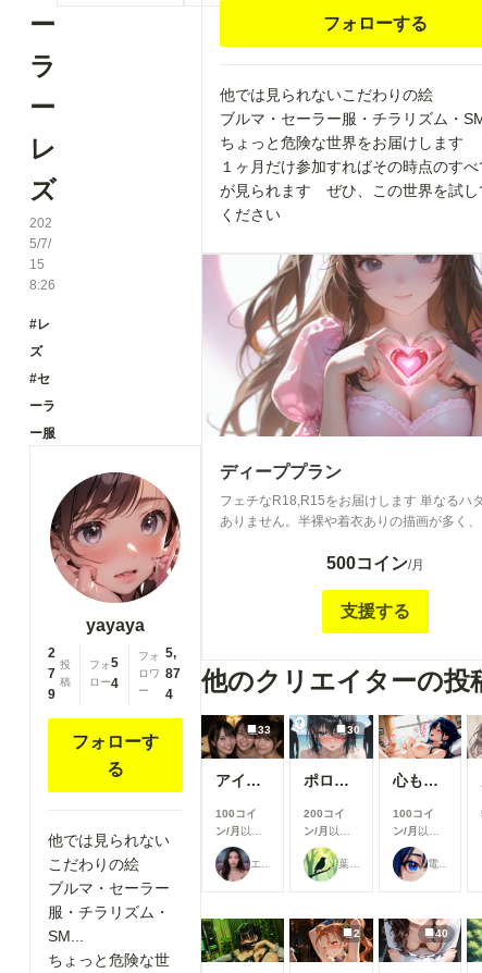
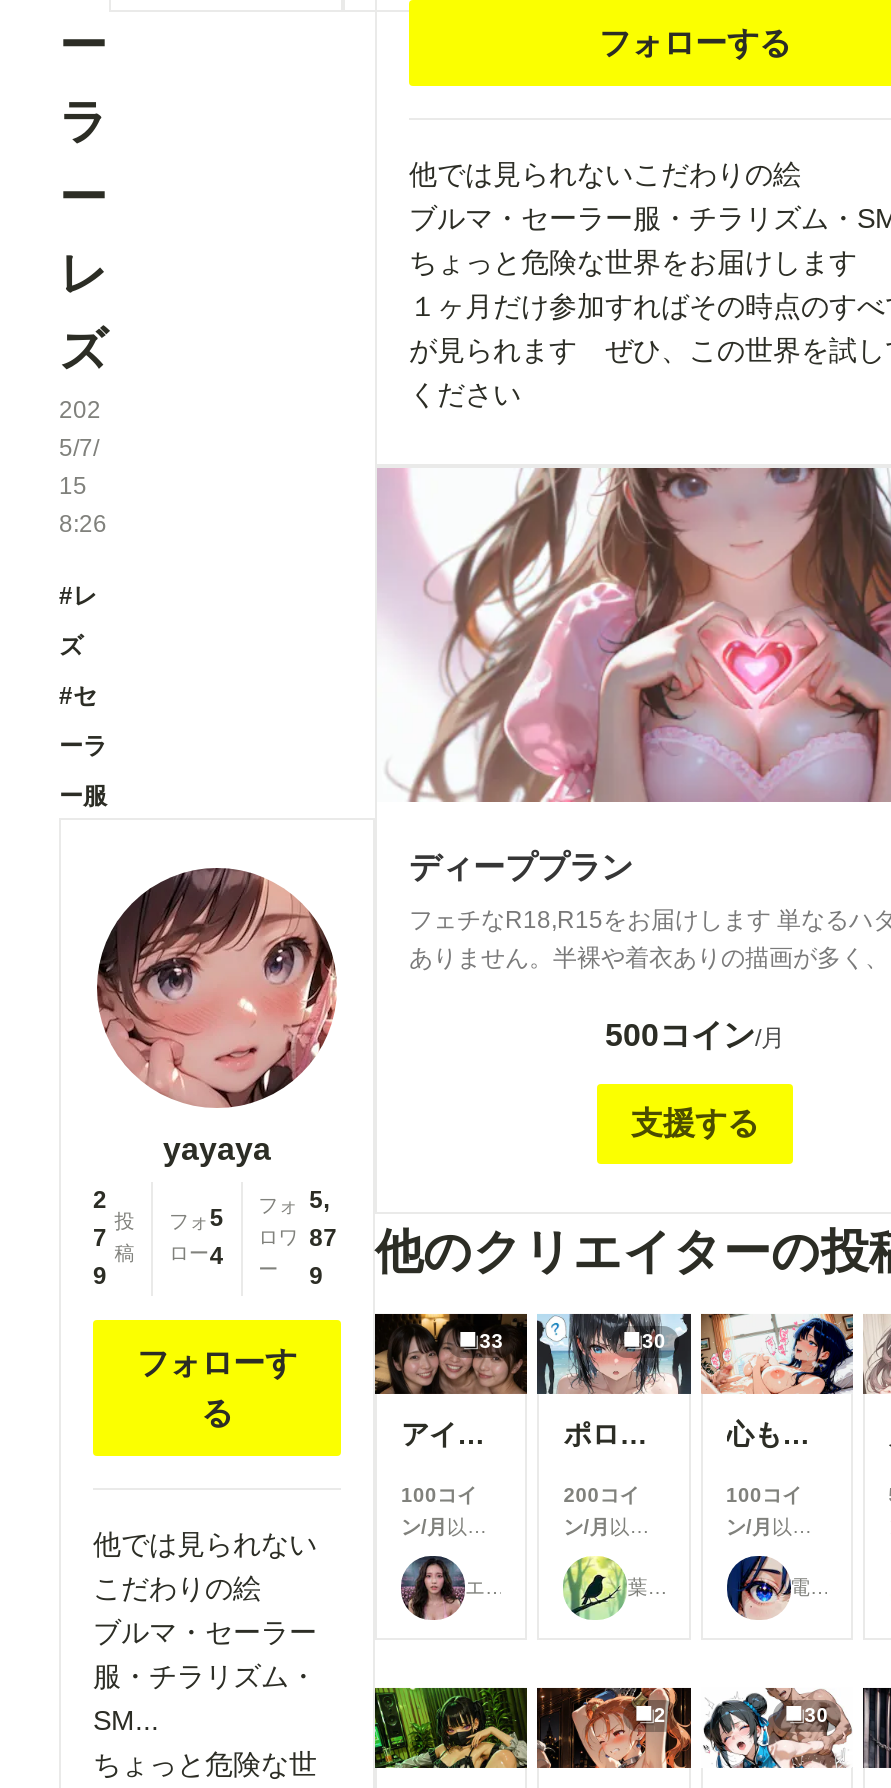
- 4
+ 9

- [image]
- 40
+ [image]
+ 30
